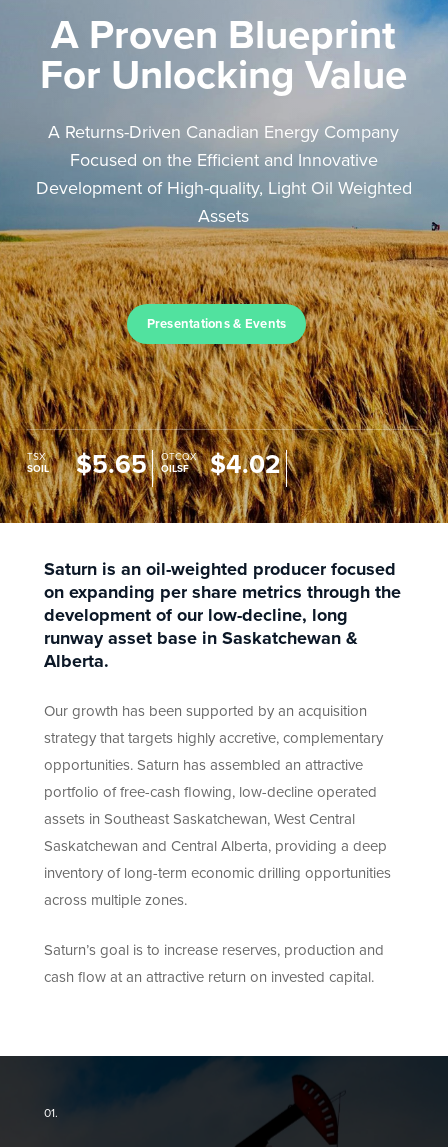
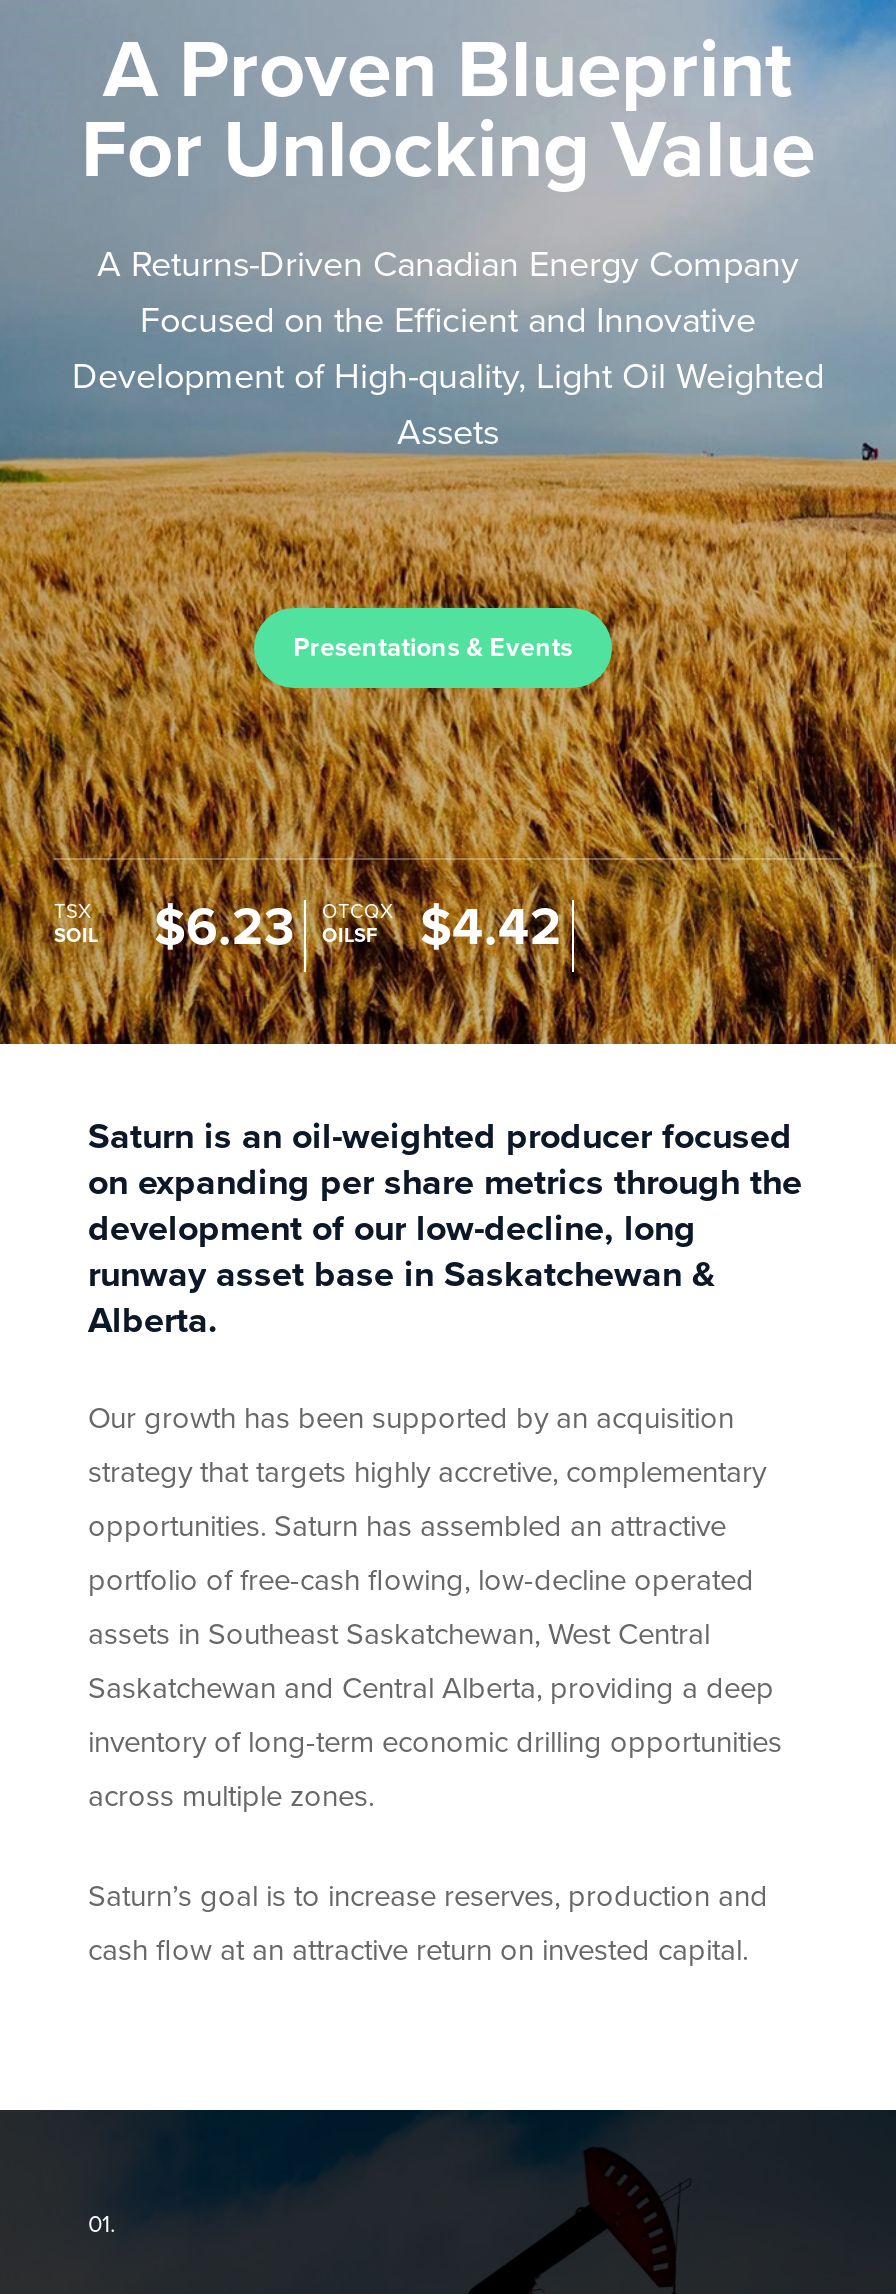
- $5.65
+ $6.23

- $4.02
+ $4.42
